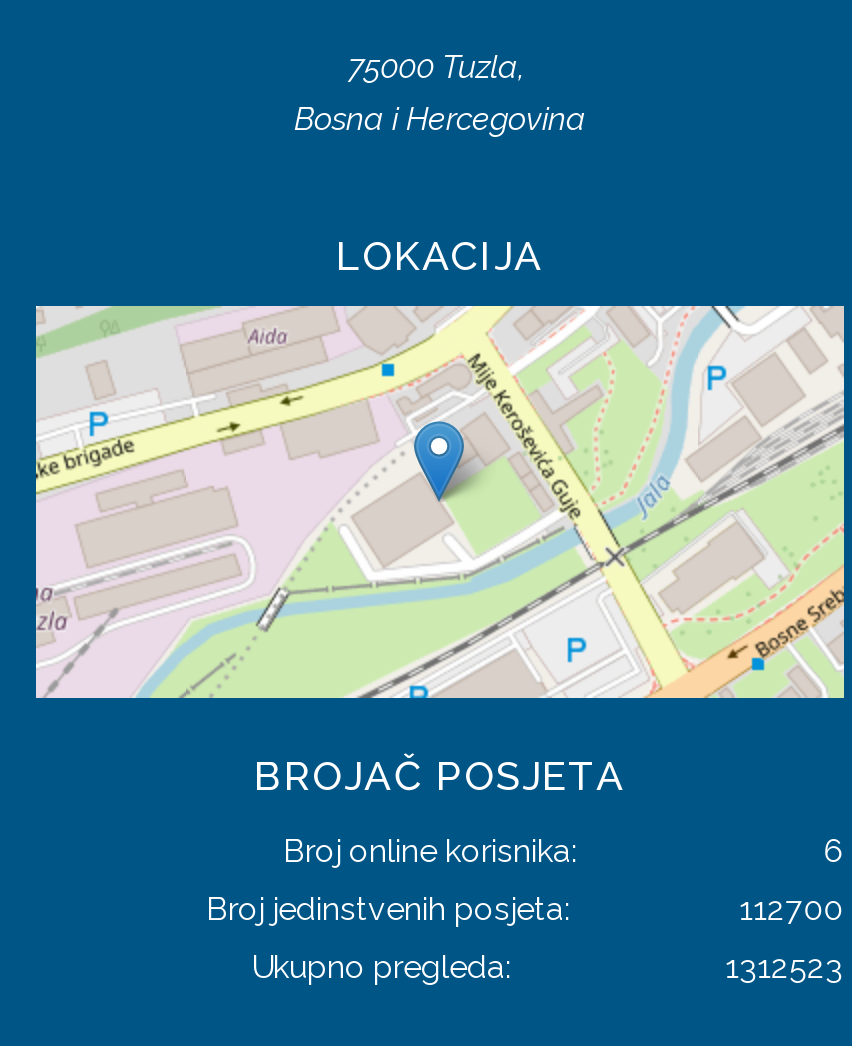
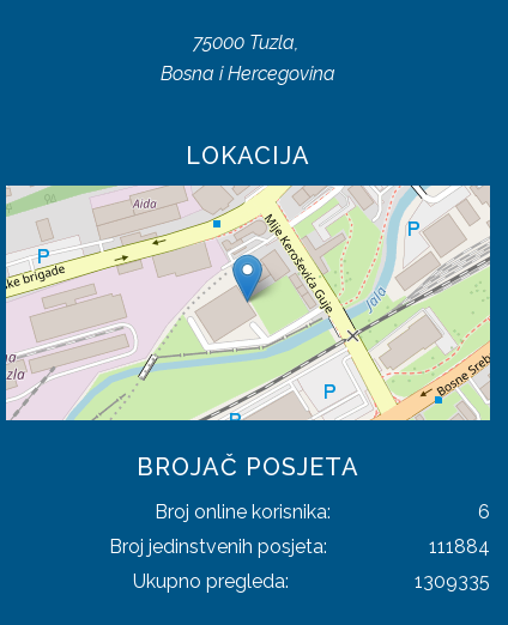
- 112700
+ 111884

- 1312523
+ 1309335
